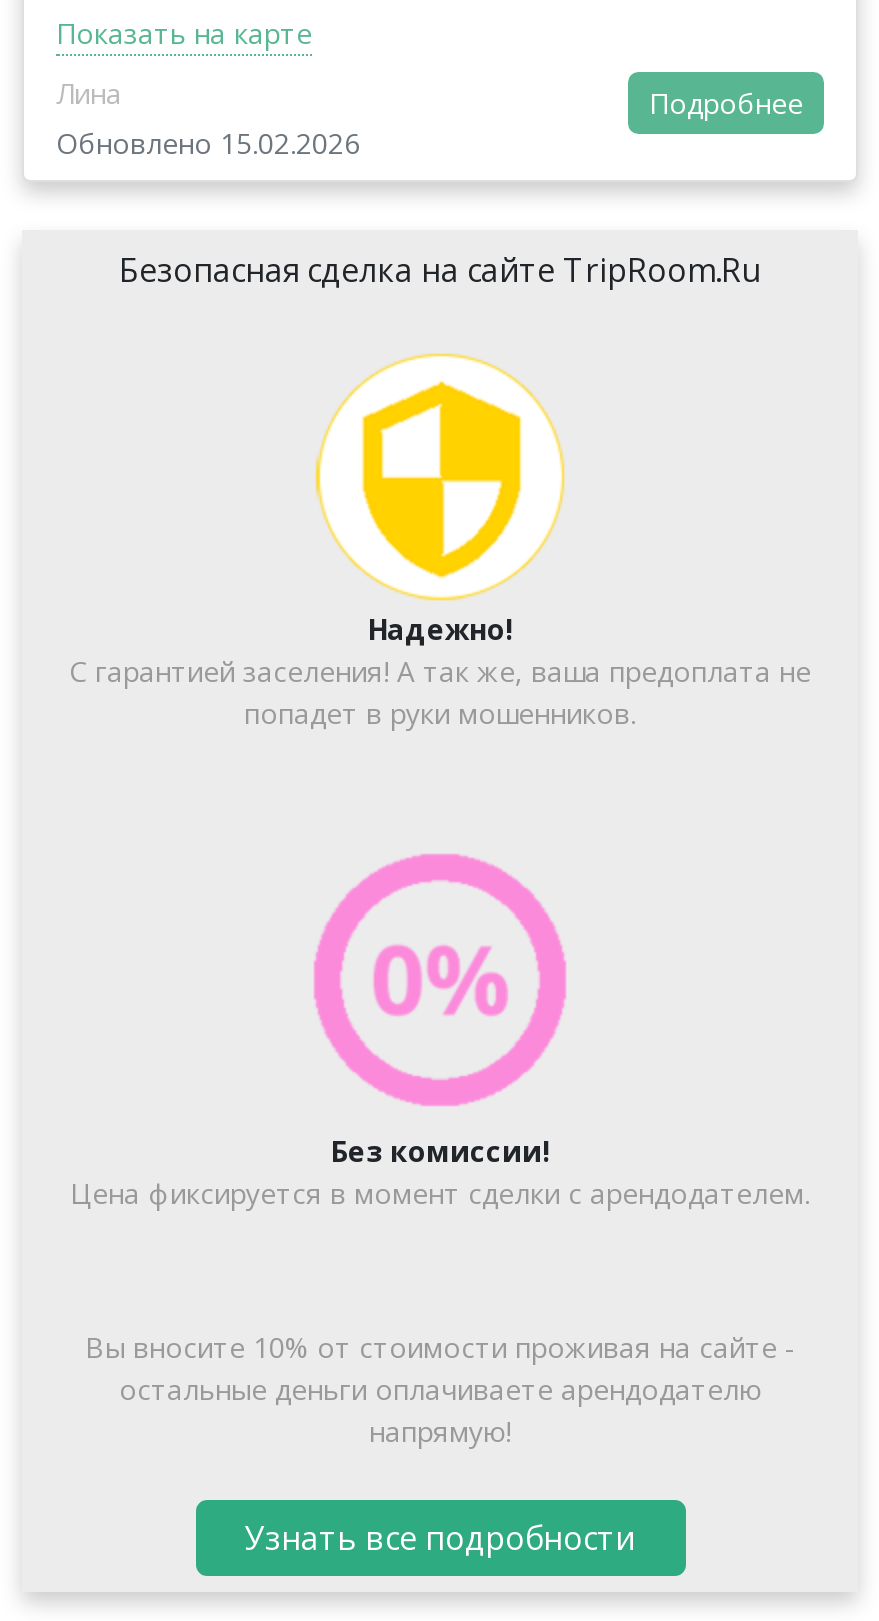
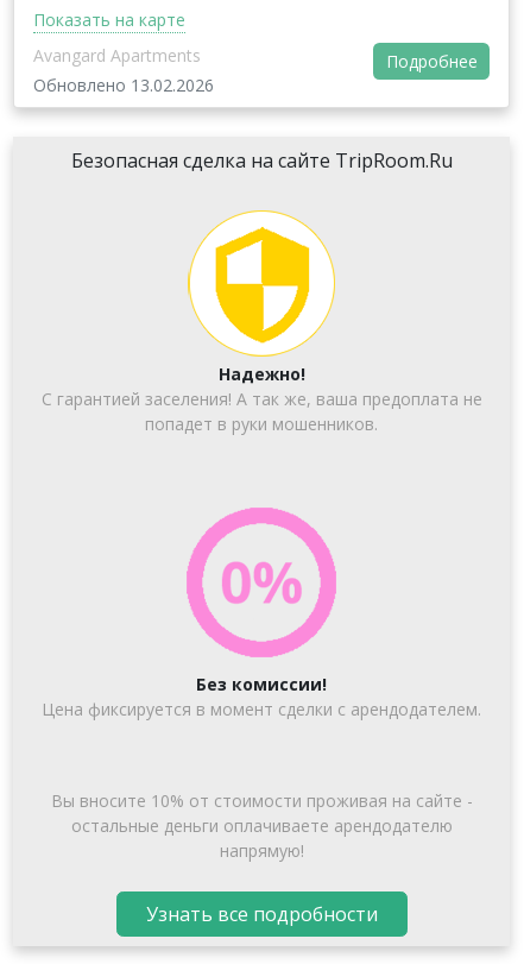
- Лина
- Обновлено 15.02.2026
+ Avangard Apartments
+ Обновлено 13.02.2026
